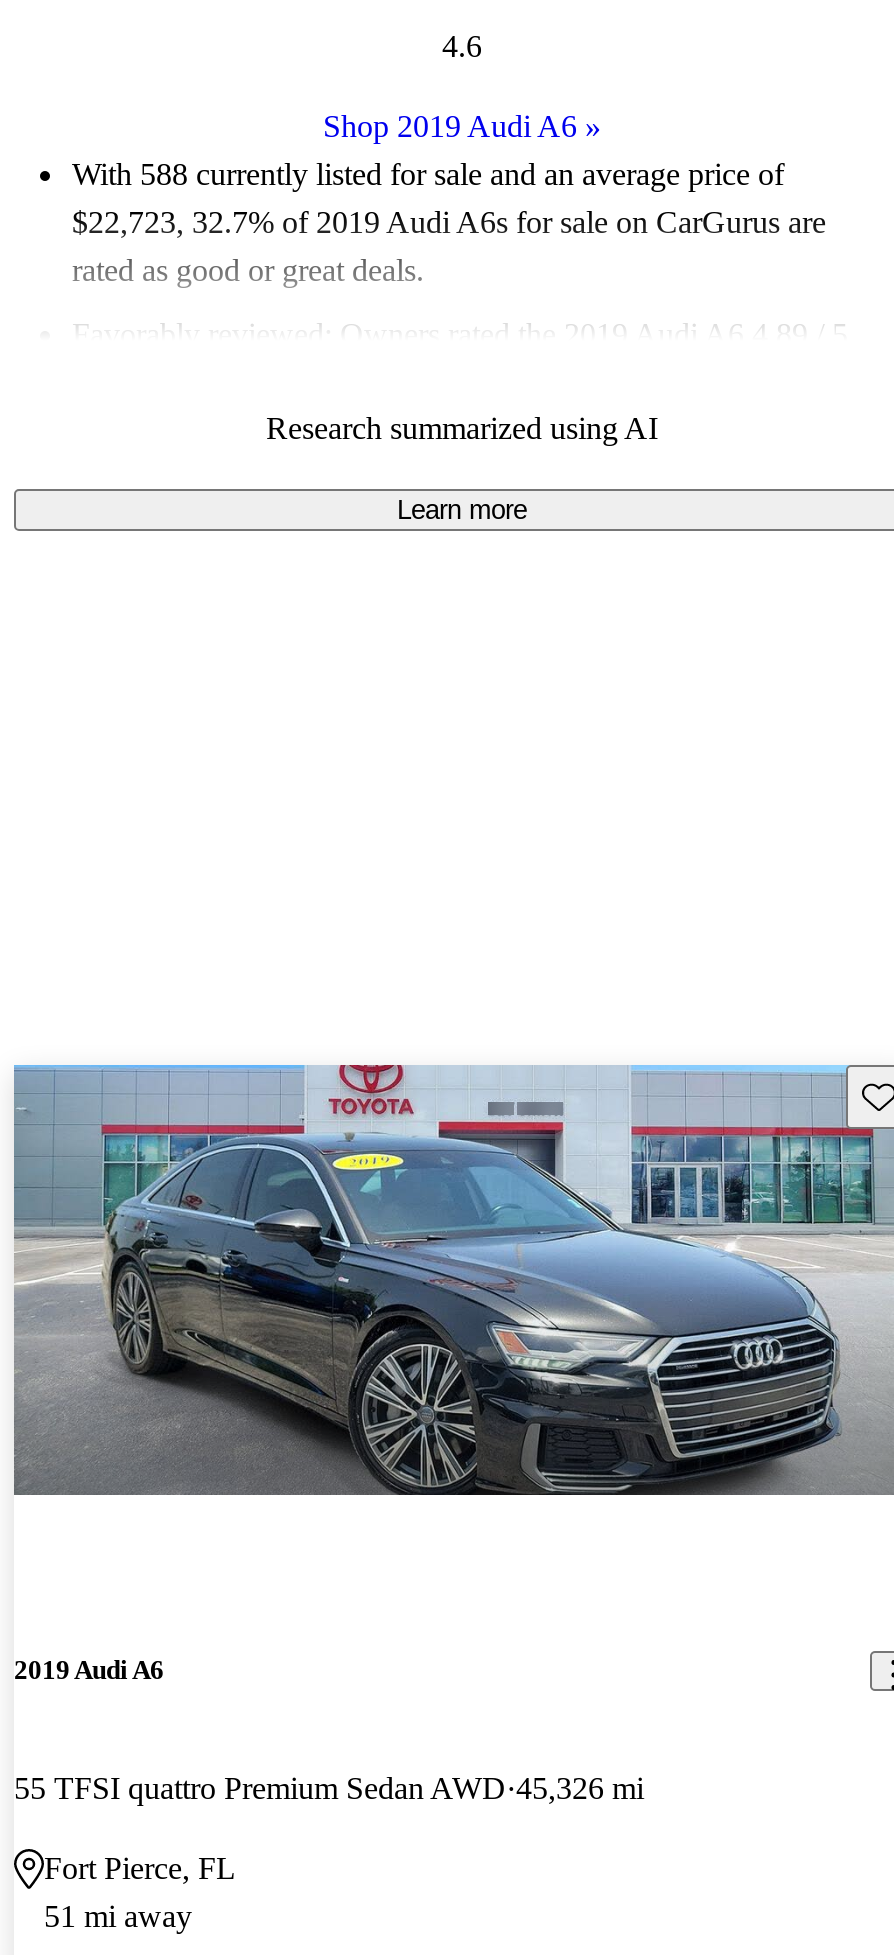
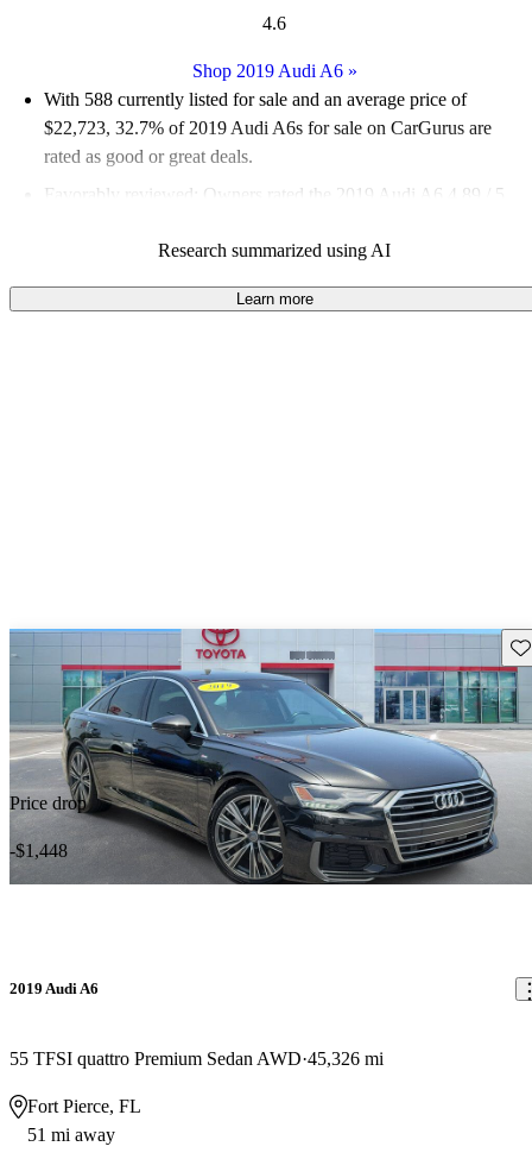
+ Price drop
+ -$1,448
